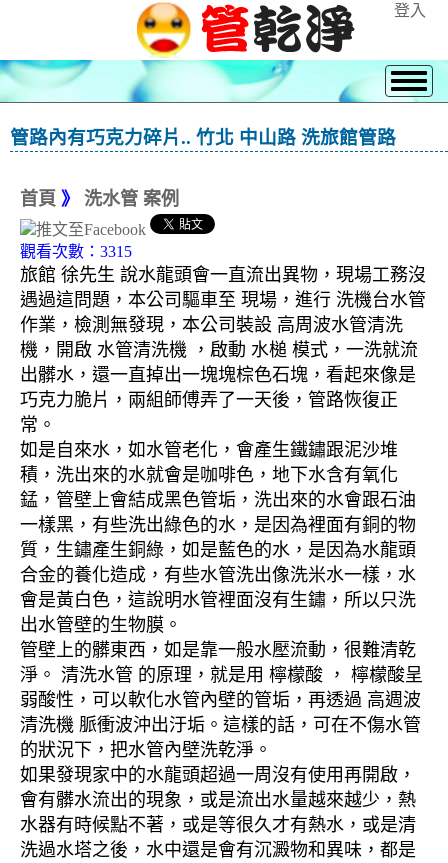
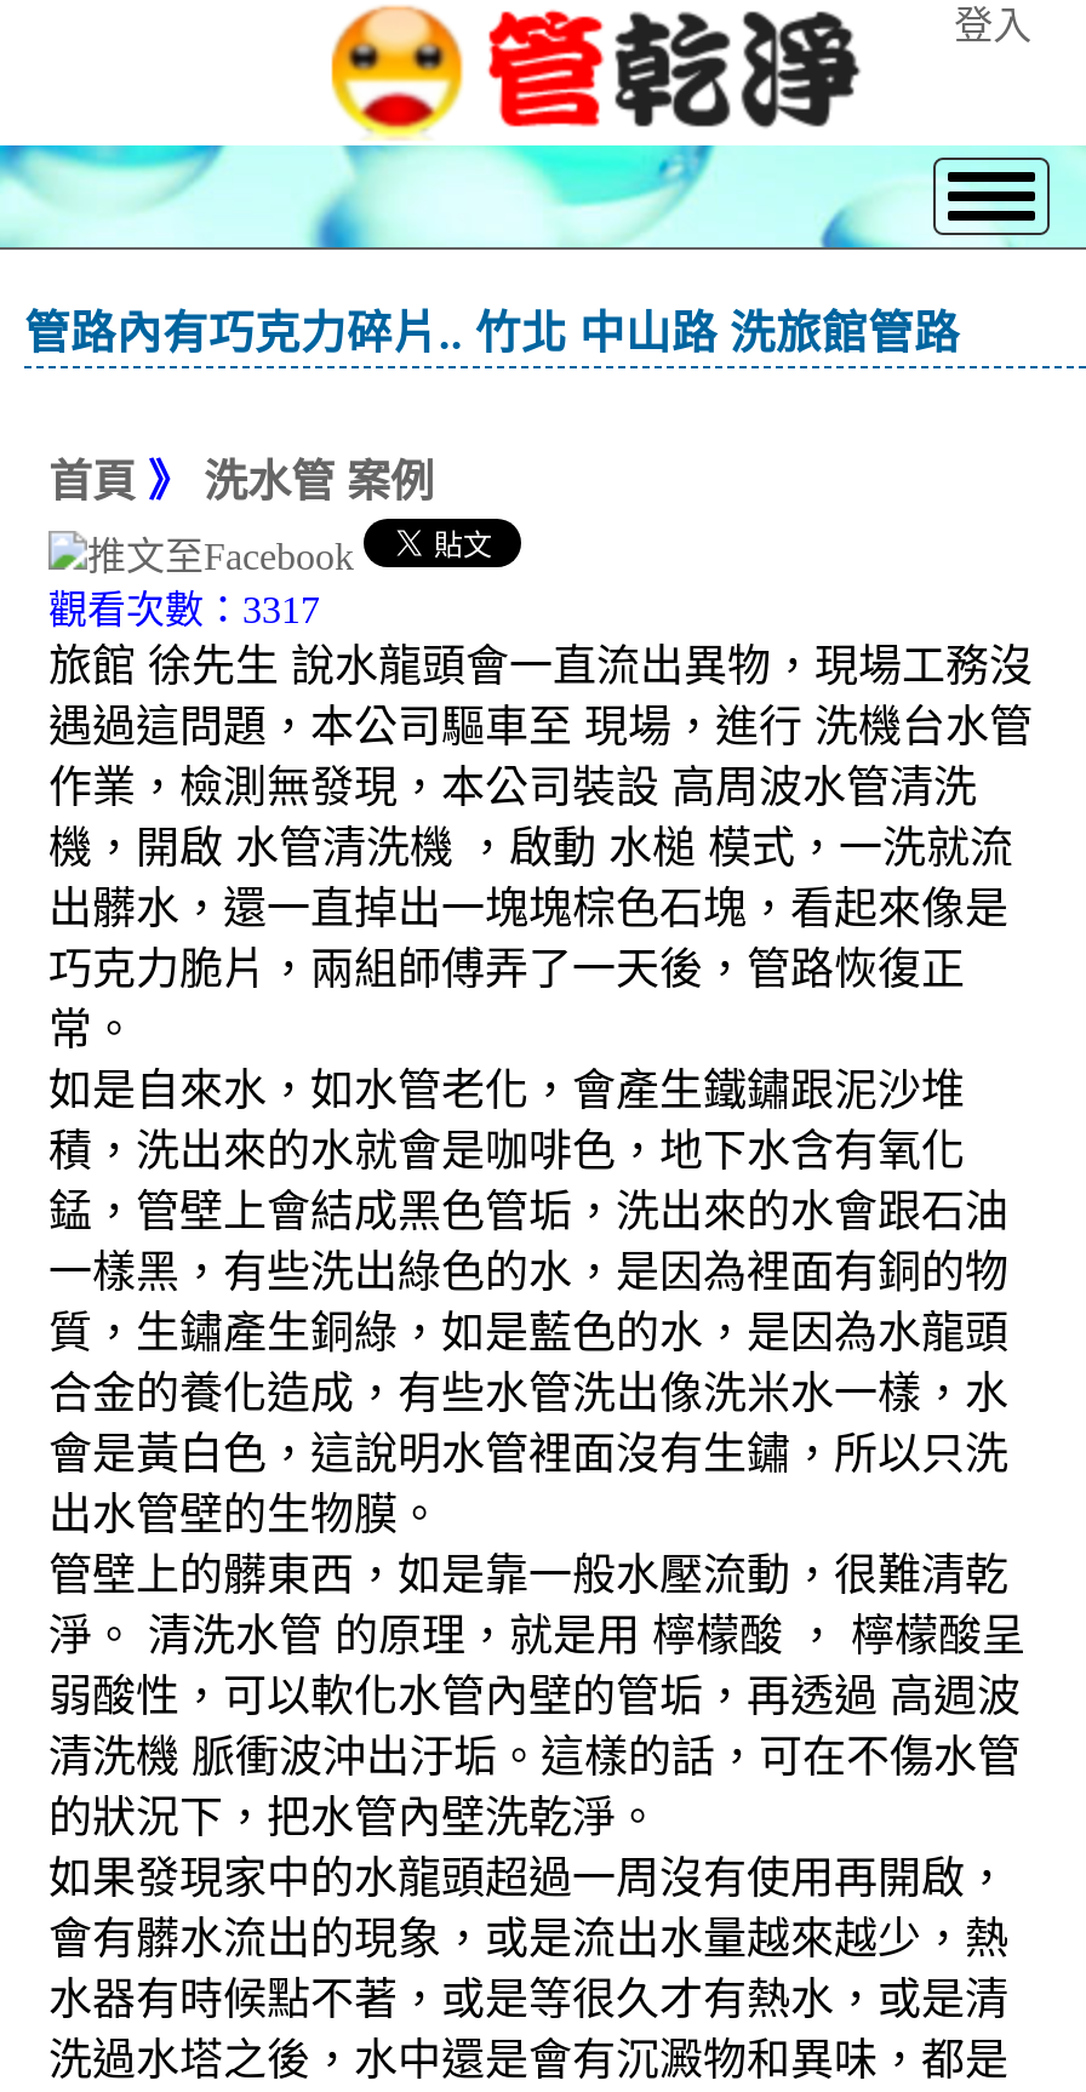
- 觀看次數：3315
+ 觀看次數：3317
